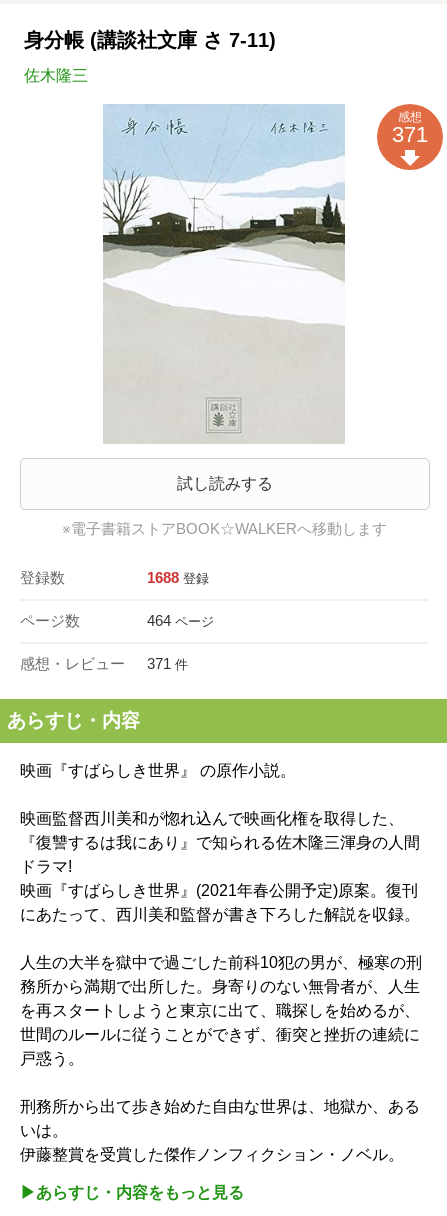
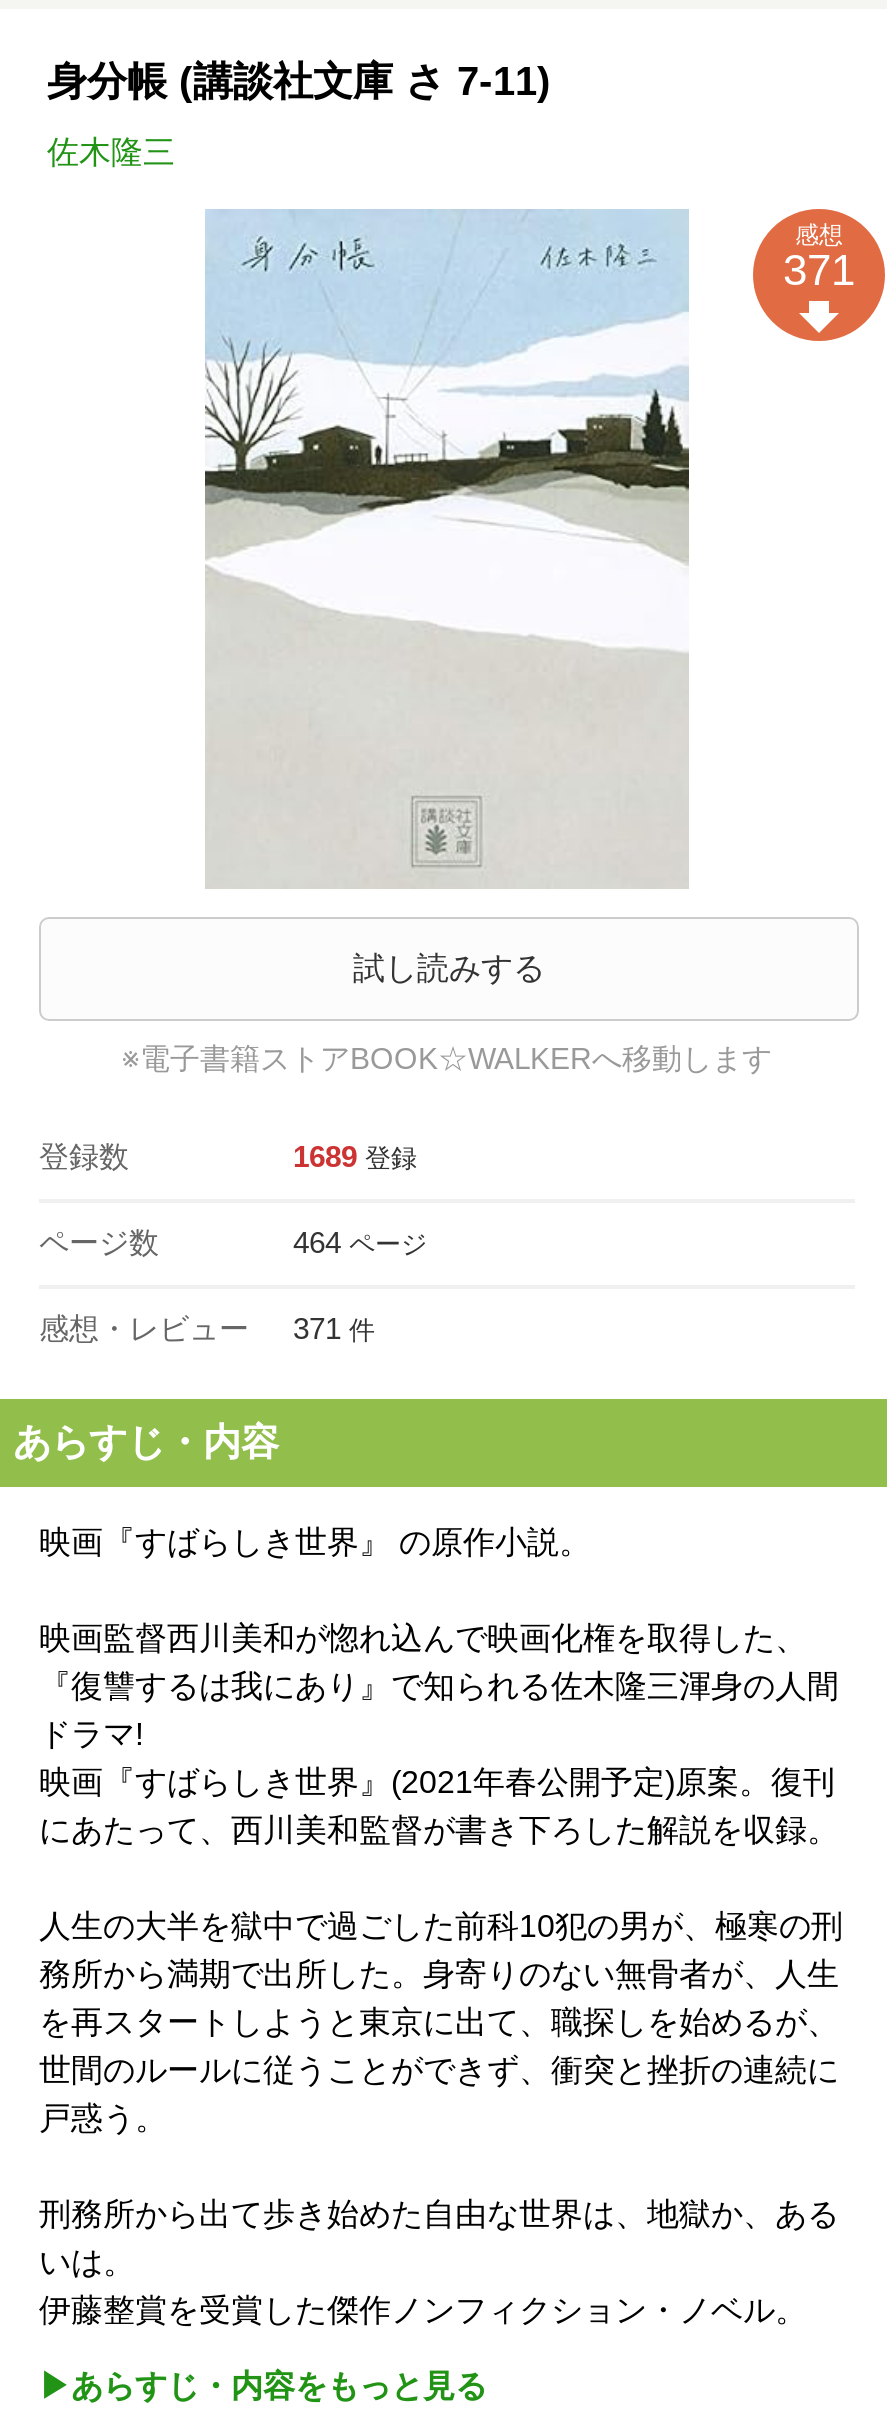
- 1688 登録
+ 1689 登録
